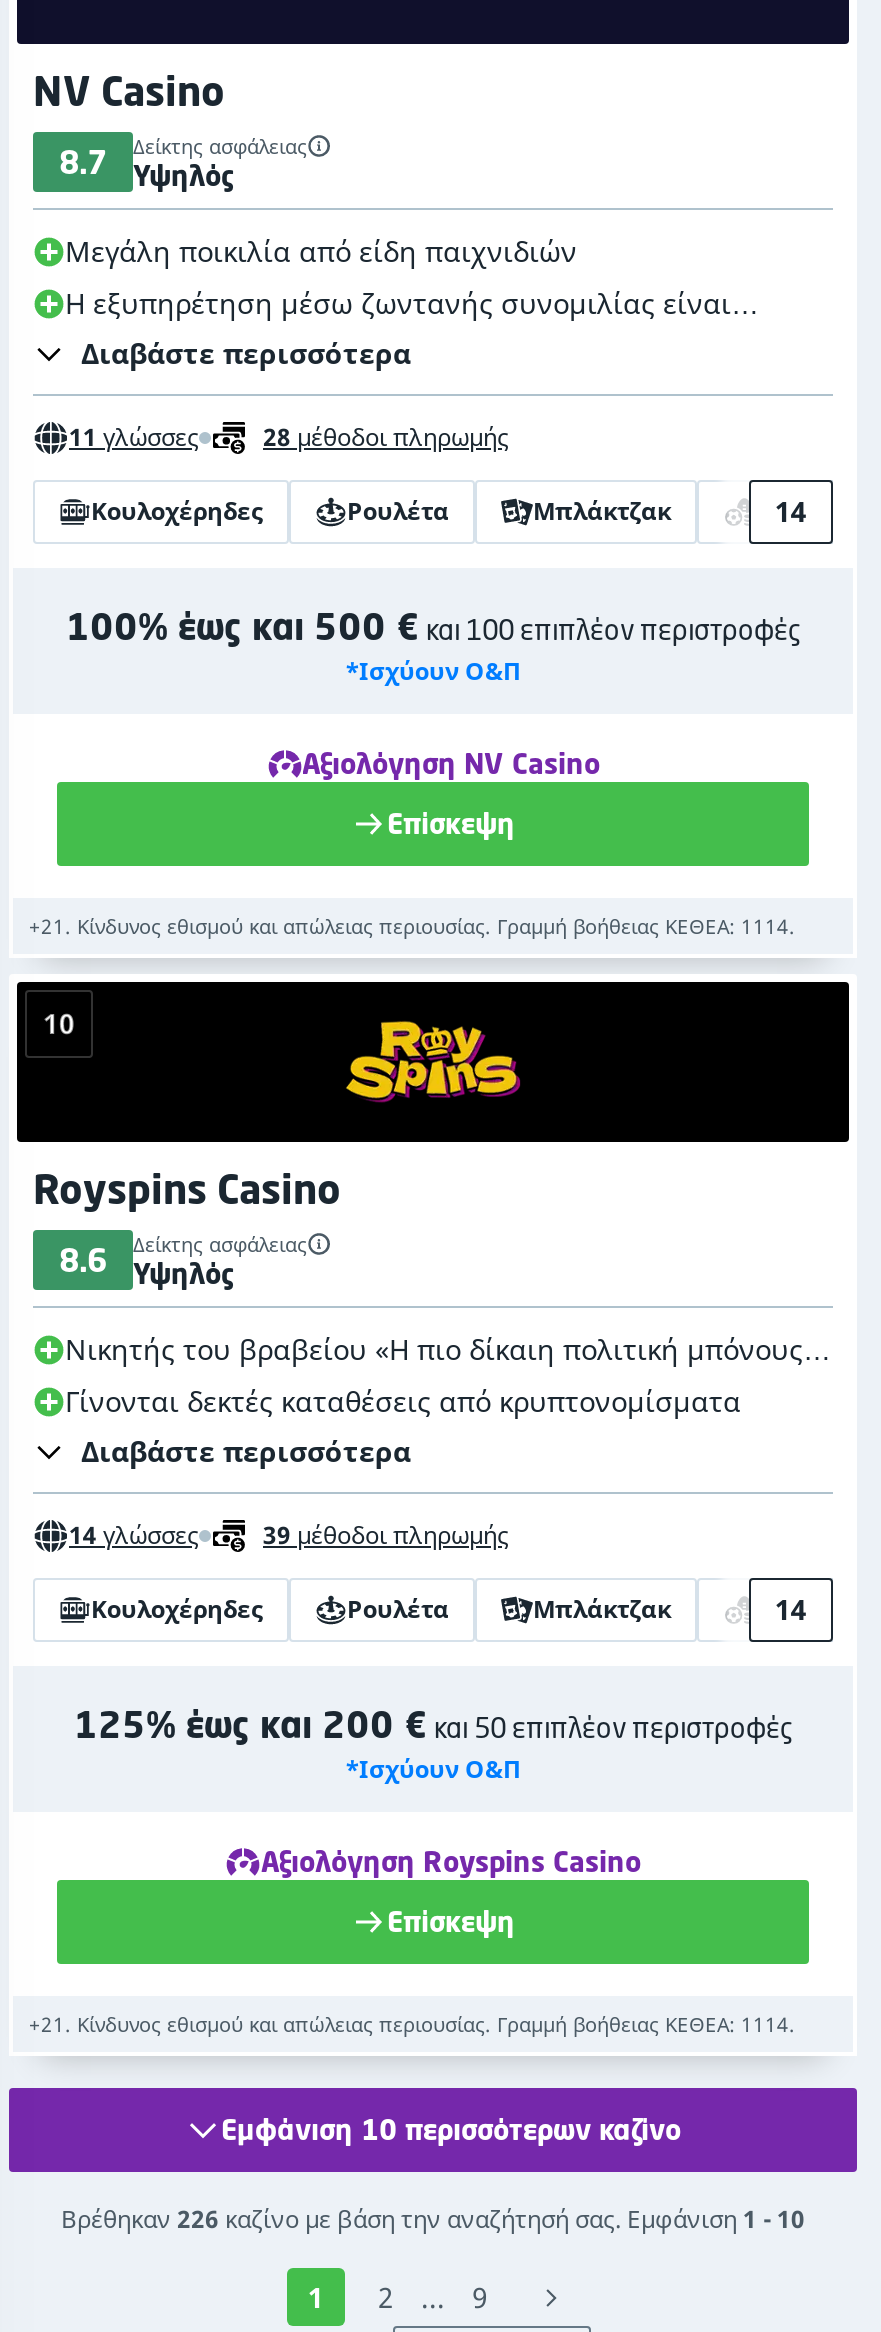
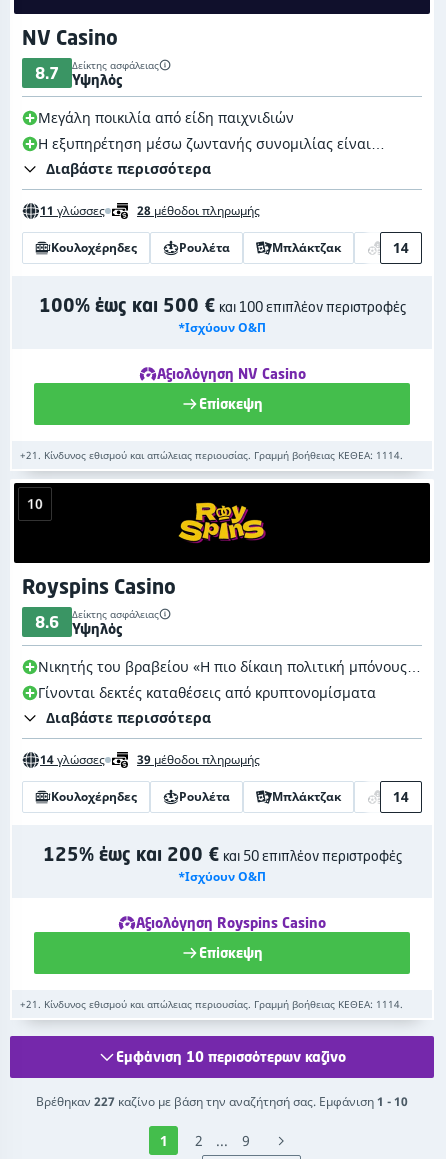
- Βρέθηκαν 226 καζίνο με βάση την αναζήτησή σας. Εμφάνιση 1 - 10
+ Βρέθηκαν 227 καζίνο με βάση την αναζήτησή σας. Εμφάνιση 1 - 10
